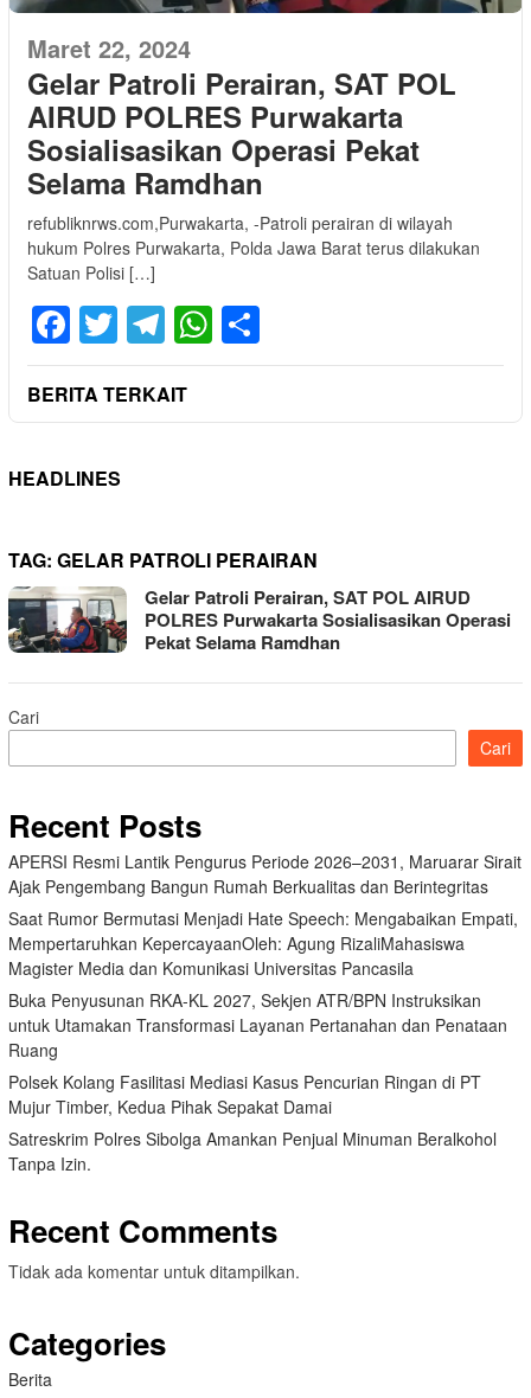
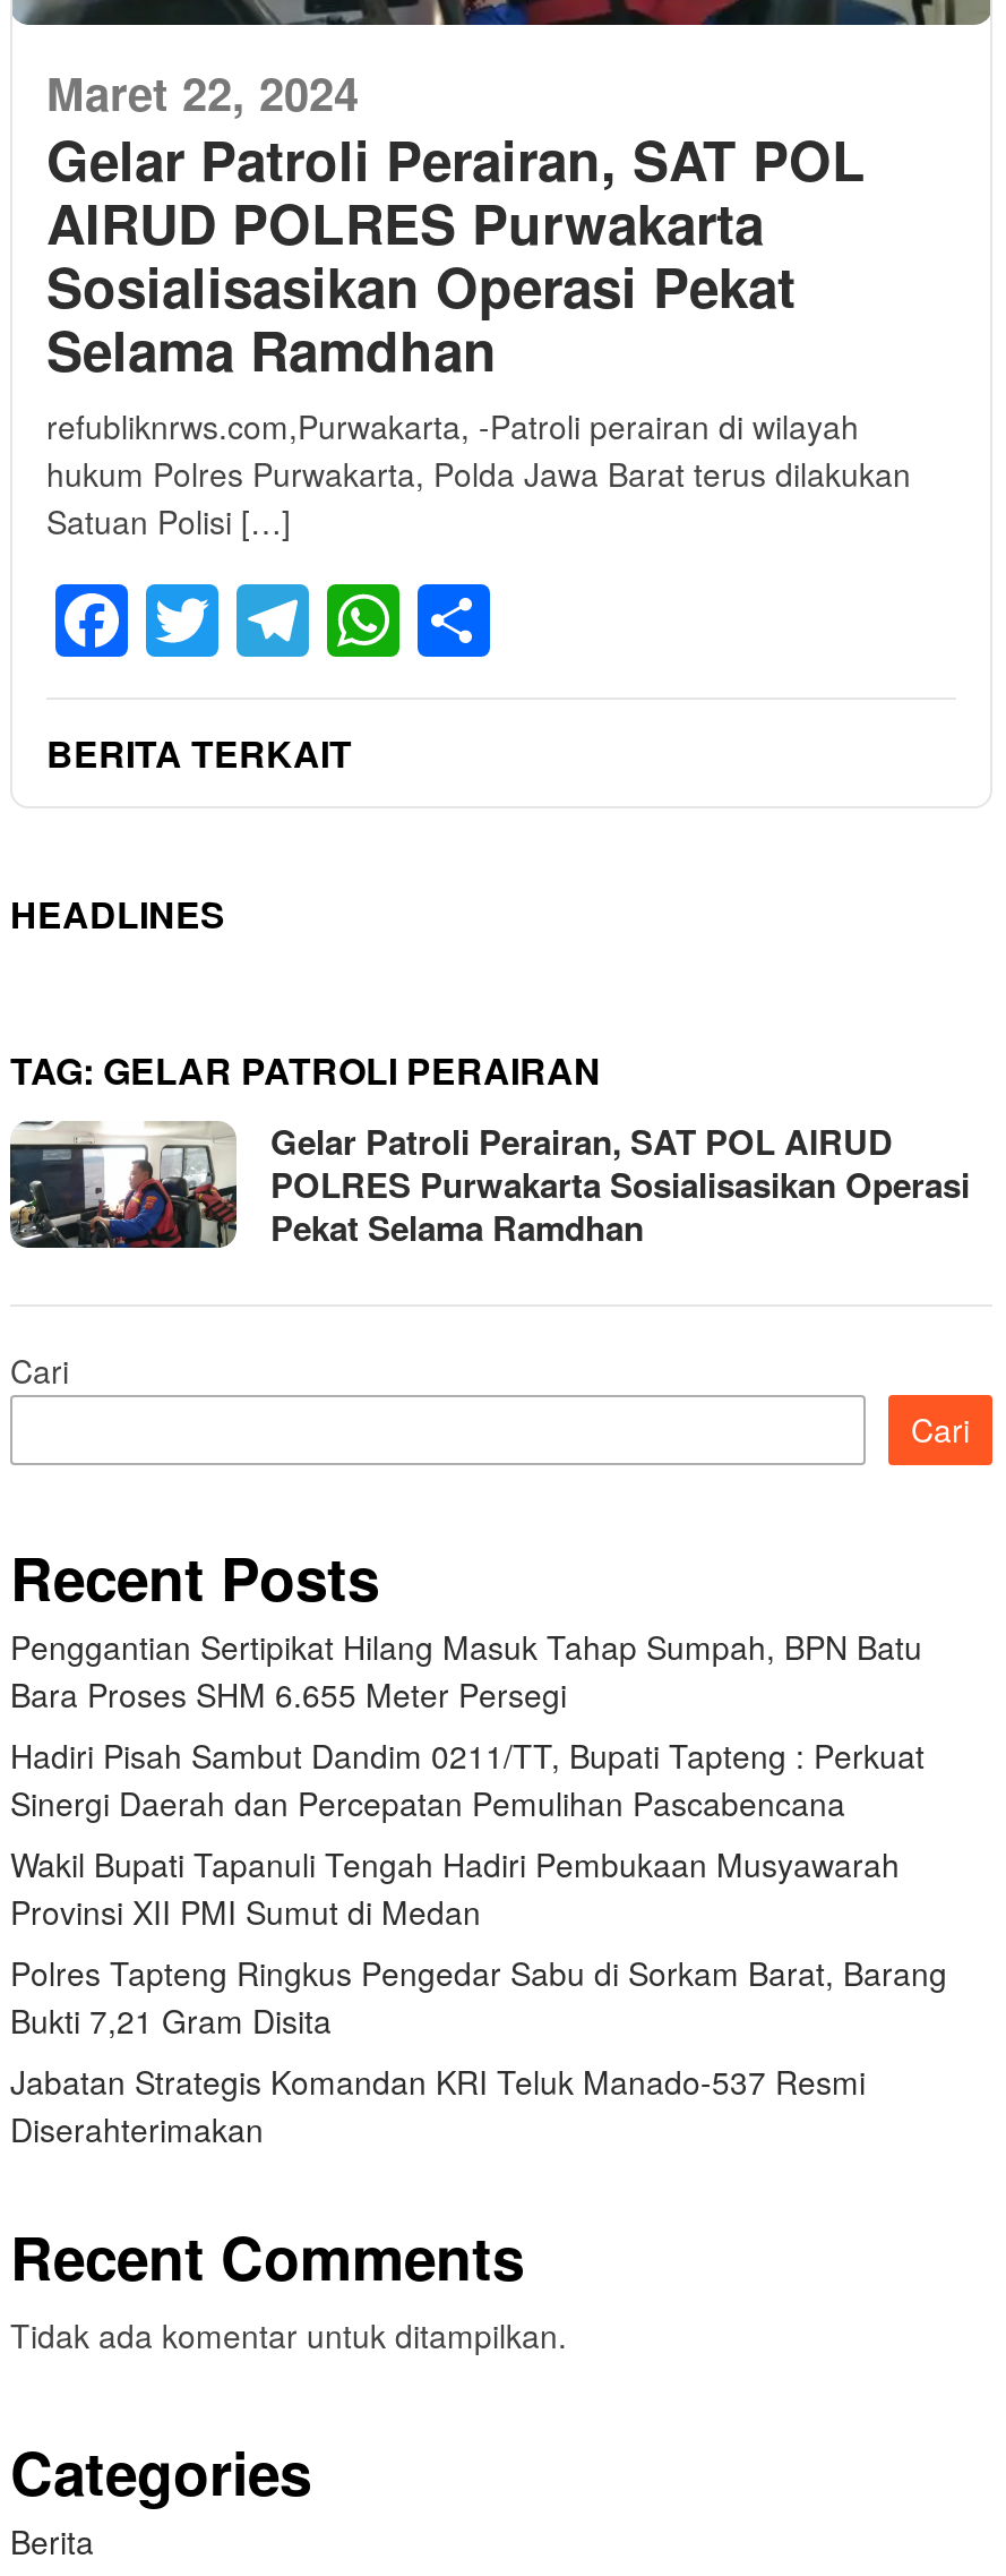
- APERSI Resmi Lantik Pengurus Periode 2026–2031, Maruarar Sirait
- Ajak Pengembang Bangun Rumah Berkualitas dan Berintegritas
- Saat Rumor Bermutasi Menjadi Hate Speech: Mengabaikan Empati,
- Mempertaruhkan KepercayaanOleh: Agung RizaliMahasiswa
- Magister Media dan Komunikasi Universitas Pancasila
- Buka Penyusunan RKA-KL 2027, Sekjen ATR/BPN Instruksikan
- untuk Utamakan Transformasi Layanan Pertanahan dan Penataan
- Ruang
- Polsek Kolang Fasilitasi Mediasi Kasus Pencurian Ringan di PT
- Mujur Timber, Kedua Pihak Sepakat Damai
- Satreskrim Polres Sibolga Amankan Penjual Minuman Beralkohol
- Tanpa Izin.
+ Penggantian Sertipikat Hilang Masuk Tahap Sumpah, BPN Batu
+ Bara Proses SHM 6.655 Meter Persegi
+ Hadiri Pisah Sambut Dandim 0211/TT, Bupati Tapteng : Perkuat
+ Sinergi Daerah dan Percepatan Pemulihan Pascabencana
+ Wakil Bupati Tapanuli Tengah Hadiri Pembukaan Musyawarah
+ Provinsi XII PMI Sumut di Medan
+ Polres Tapteng Ringkus Pengedar Sabu di Sorkam Barat, Barang
+ Bukti 7,21 Gram Disita
+ Jabatan Strategis Komandan KRI Teluk Manado-537 Resmi
+ Diserahterimakan
